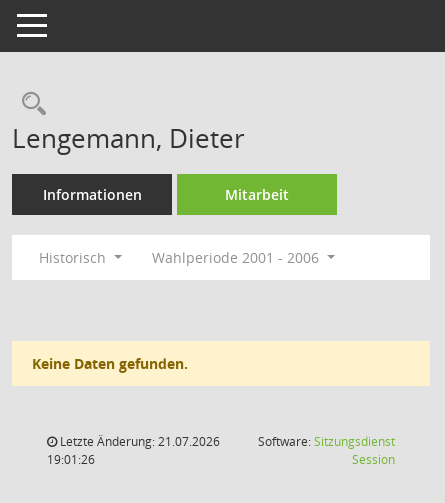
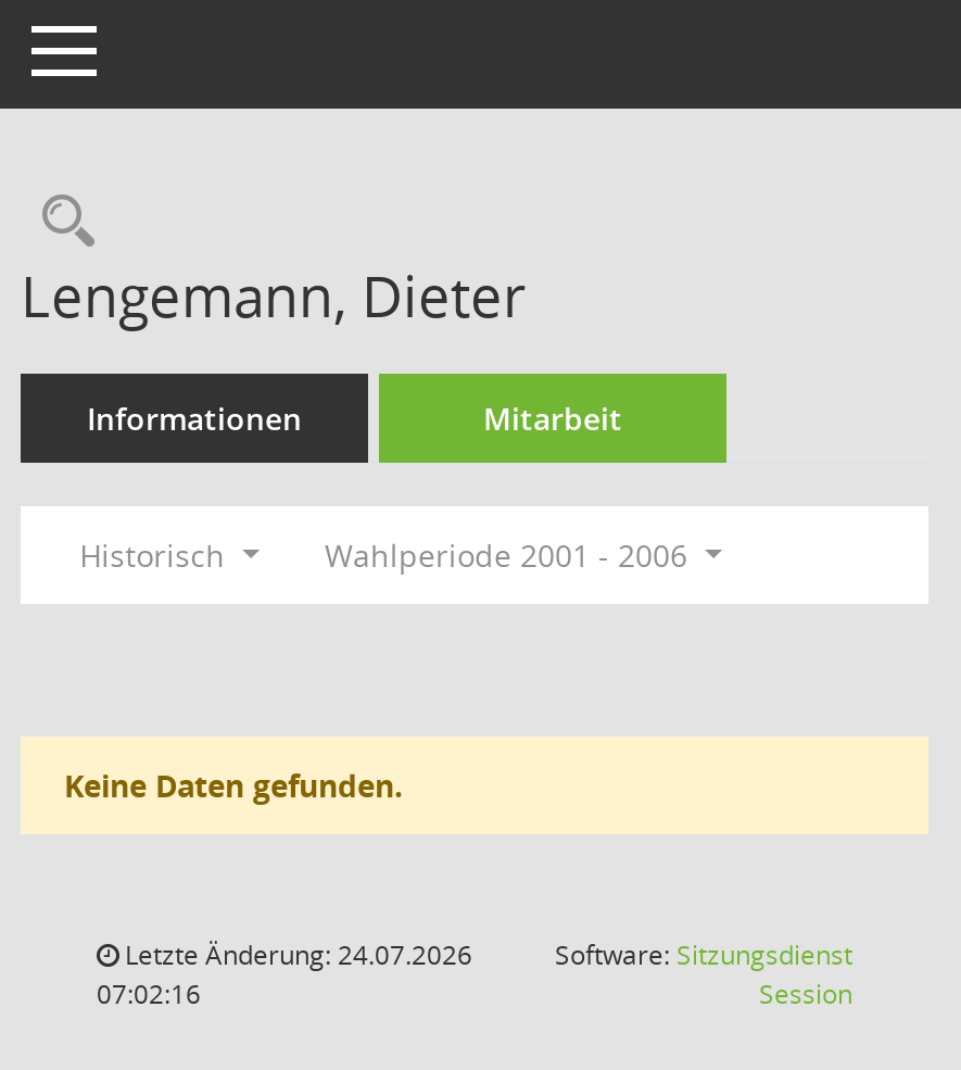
- Letzte Änderung: 21.07.2026
+ Letzte Änderung: 24.07.2026

- 19:01:26
+ 07:02:16
